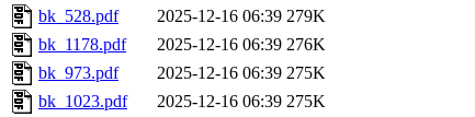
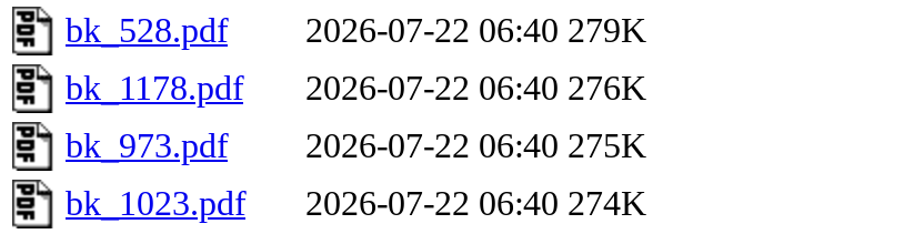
- 2025-12-16 06:39 279K
+ 2026-07-22 06:40 279K

- bk_1178.pdf 2025-12-16 06:39 276K
+ bk_1178.pdf 2026-07-22 06:40 276K

- 2025-12-16 06:39 275K
+ 2026-07-22 06:40 275K

- bk_1023.pdf 2025-12-16 06:39 275K
+ bk_1023.pdf 2026-07-22 06:40 274K
